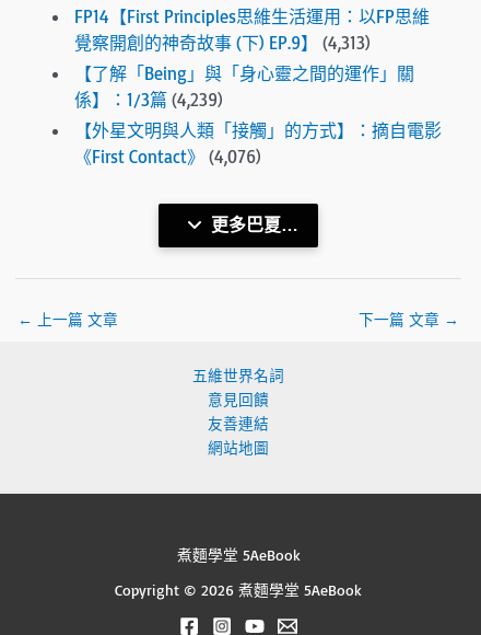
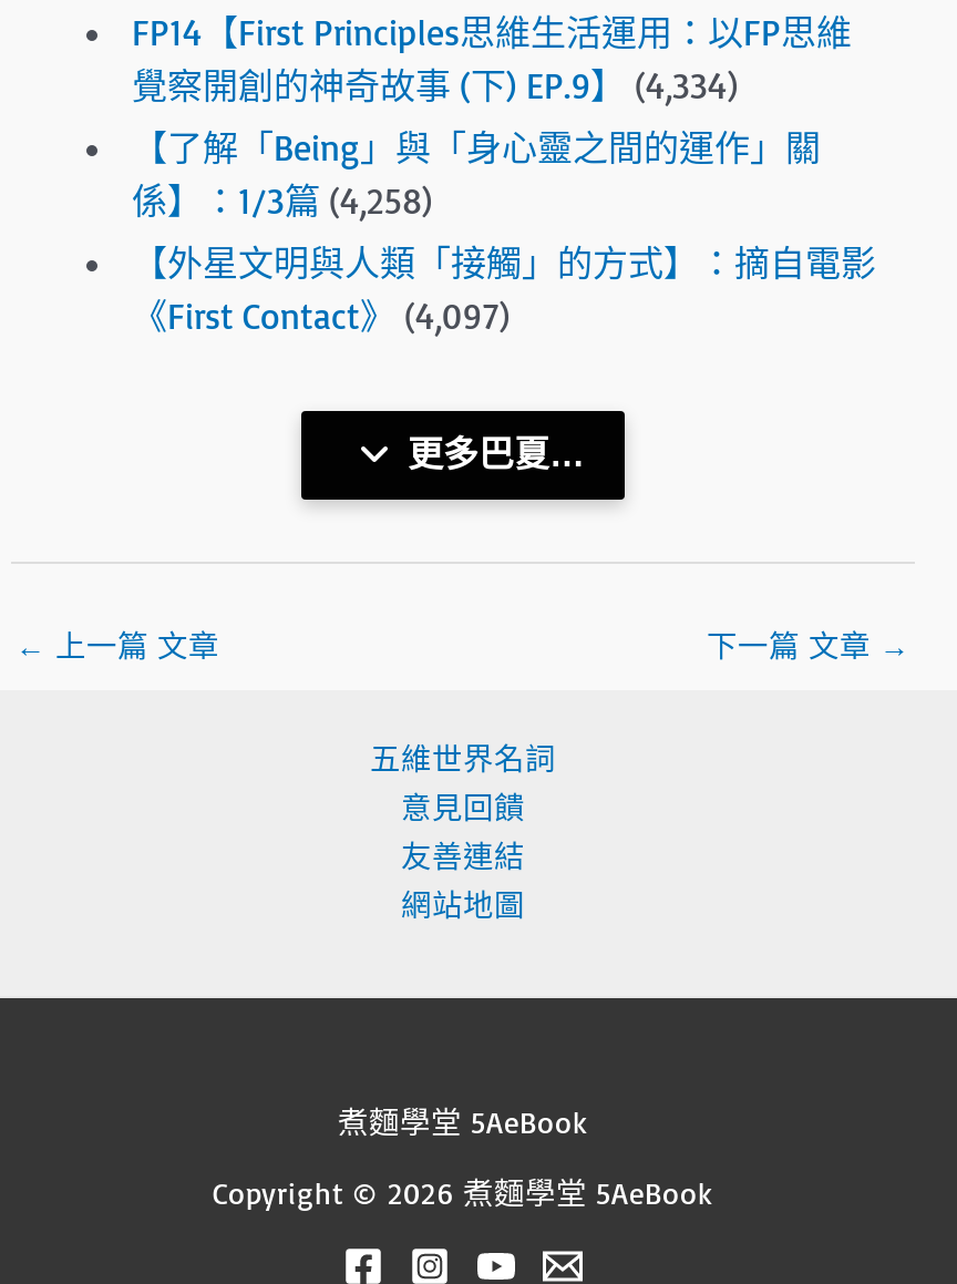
- 覺察開創的神奇故事 (下) EP.9】 (4,313)
+ 覺察開創的神奇故事 (下) EP.9】 (4,334)

- 係】：1/3篇 (4,239)
+ 係】：1/3篇 (4,258)

- 《First Contact》 (4,076)
+ 《First Contact》 (4,097)
